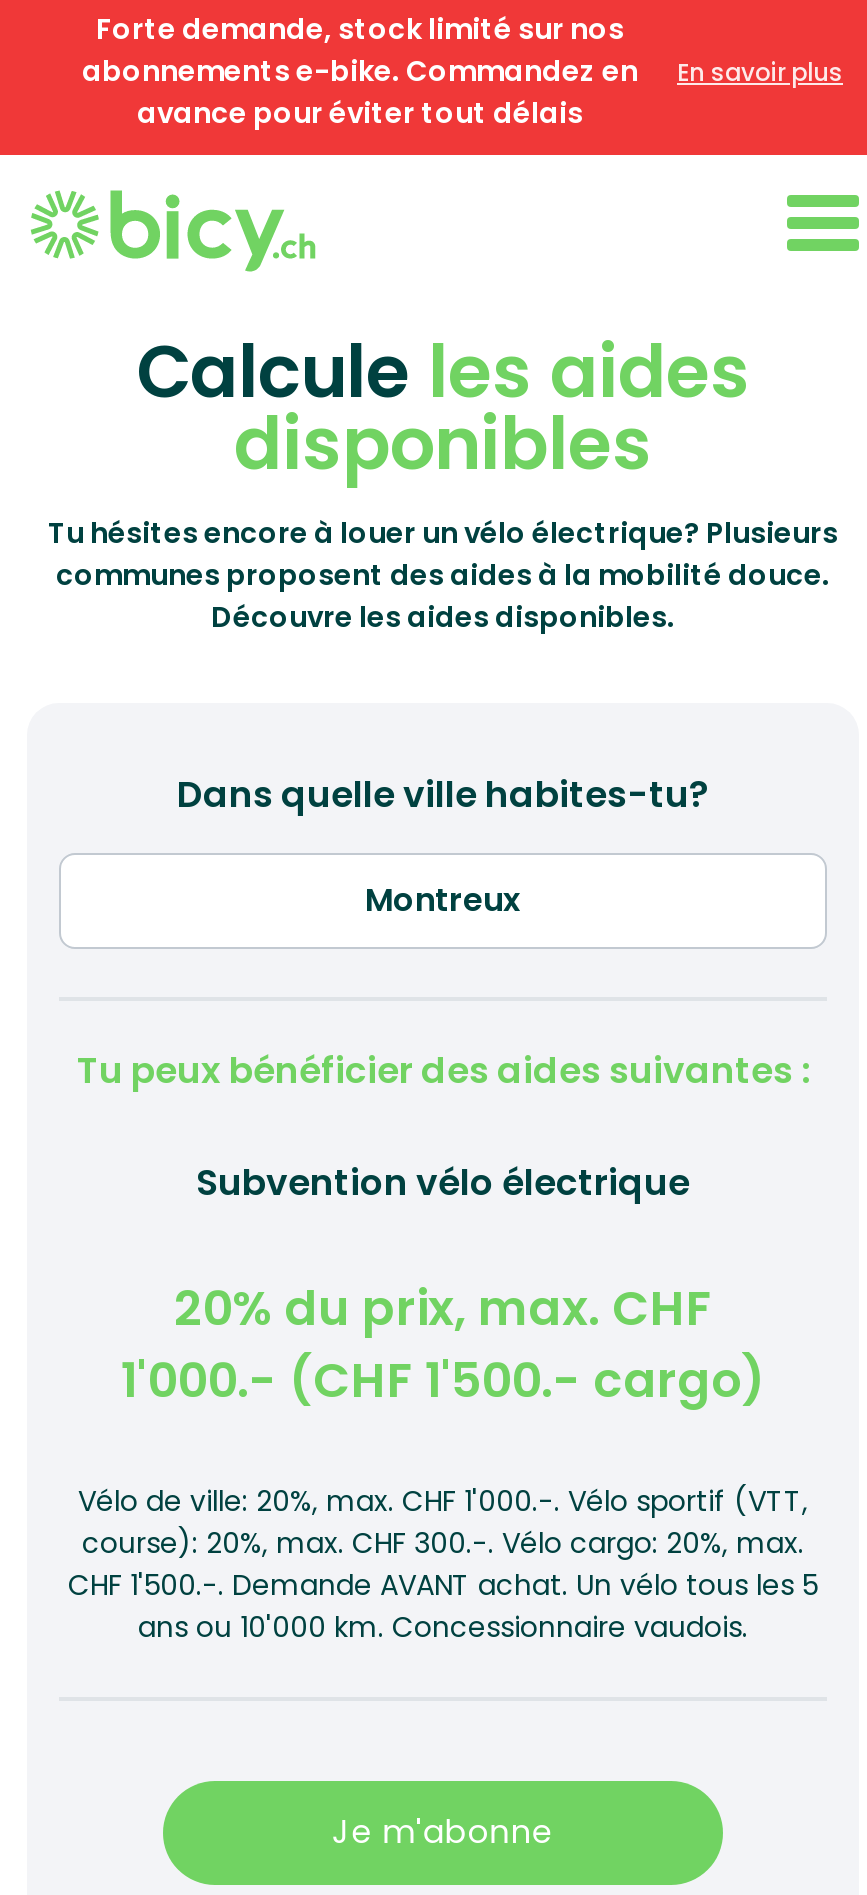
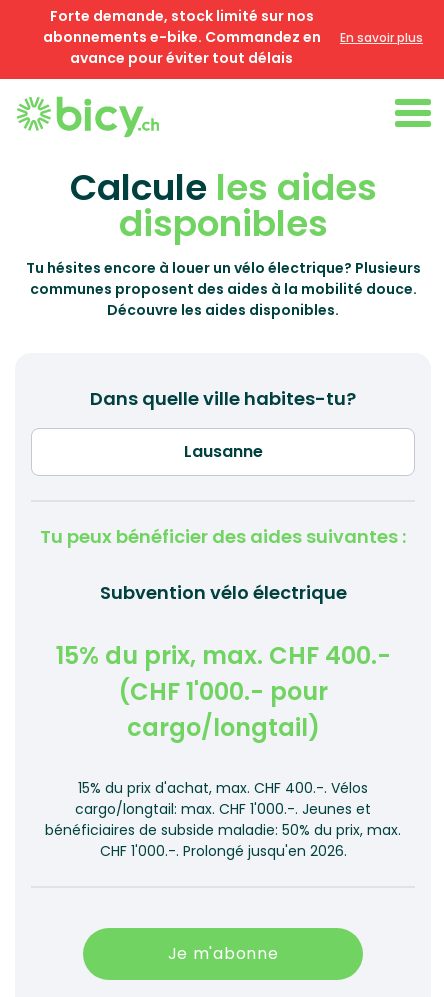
- 20% du prix, max. CHF
- 1'000.- (CHF 1'500.- cargo)
+ 15% du prix, max. CHF 400.-
+ (CHF 1'000.- pour
+ cargo/longtail)

- Vélo de ville: 20%, max. CHF 1'000.-. Vélo sportif (VTT,
- course): 20%, max. CHF 300.-. Vélo cargo: 20%, max.
- CHF 1'500.-. Demande AVANT achat. Un vélo tous les 5
- ans ou 10'000 km. Concessionnaire vaudois.
+ 15% du prix d'achat, max. CHF 400.-. Vélos
+ cargo/longtail: max. CHF 1'000.-. Jeunes et
+ bénéficiaires de subside maladie: 50% du prix, max.
+ CHF 1'000.-. Prolongé jusqu'en 2026.
